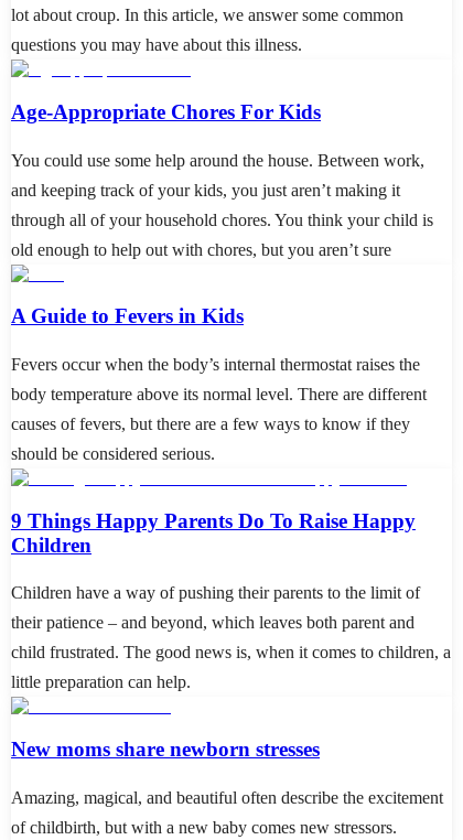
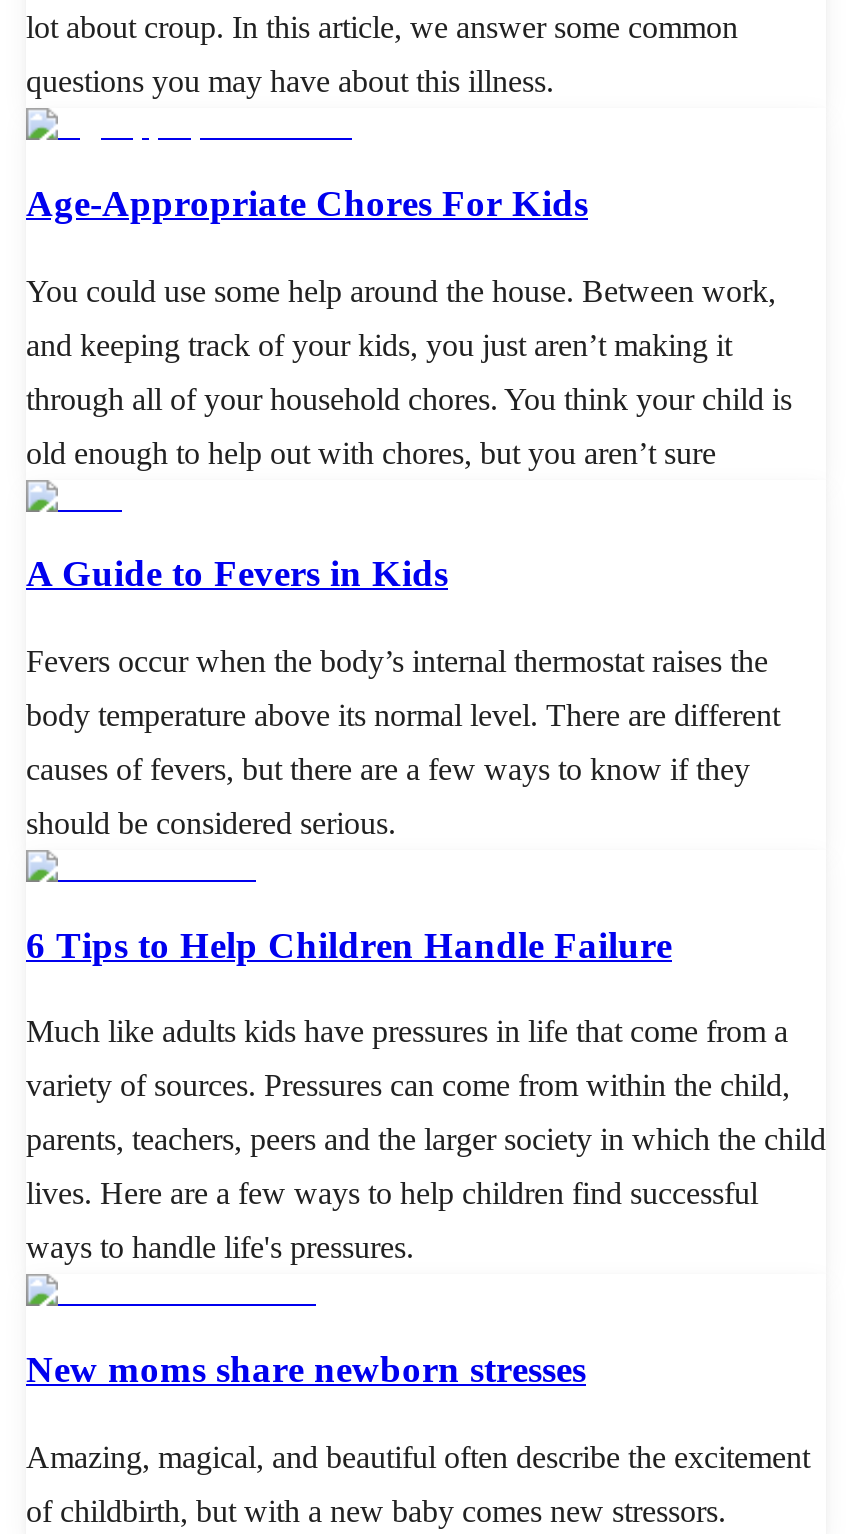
- 9 Things Happy Parents Do To Raise Happy
- Children
- Children have a way of pushing their parents to the limit of
- their patience – and beyond, which leaves both parent and
- child frustrated. The good news is, when it comes to children, a
- little preparation can help.
+ 6 Tips to Help Children Handle Failure
+ Much like adults kids have pressures in life that come from a
+ variety of sources. Pressures can come from within the child,
+ parents, teachers, peers and the larger society in which the child
+ lives. Here are a few ways to help children find successful
+ ways to handle life's pressures.
